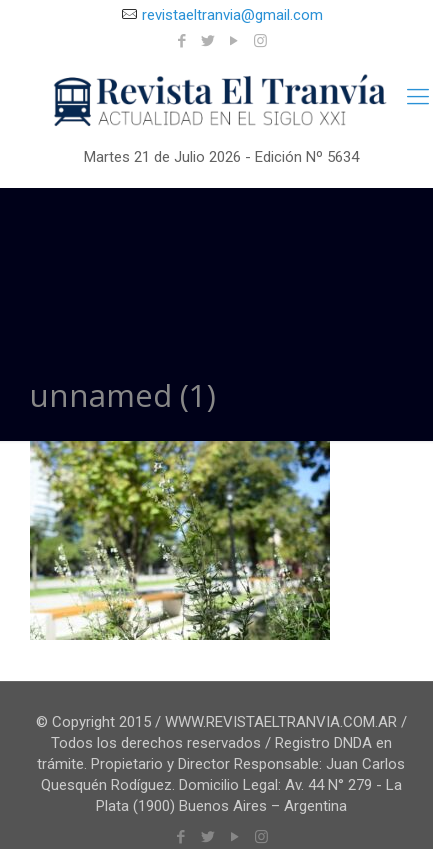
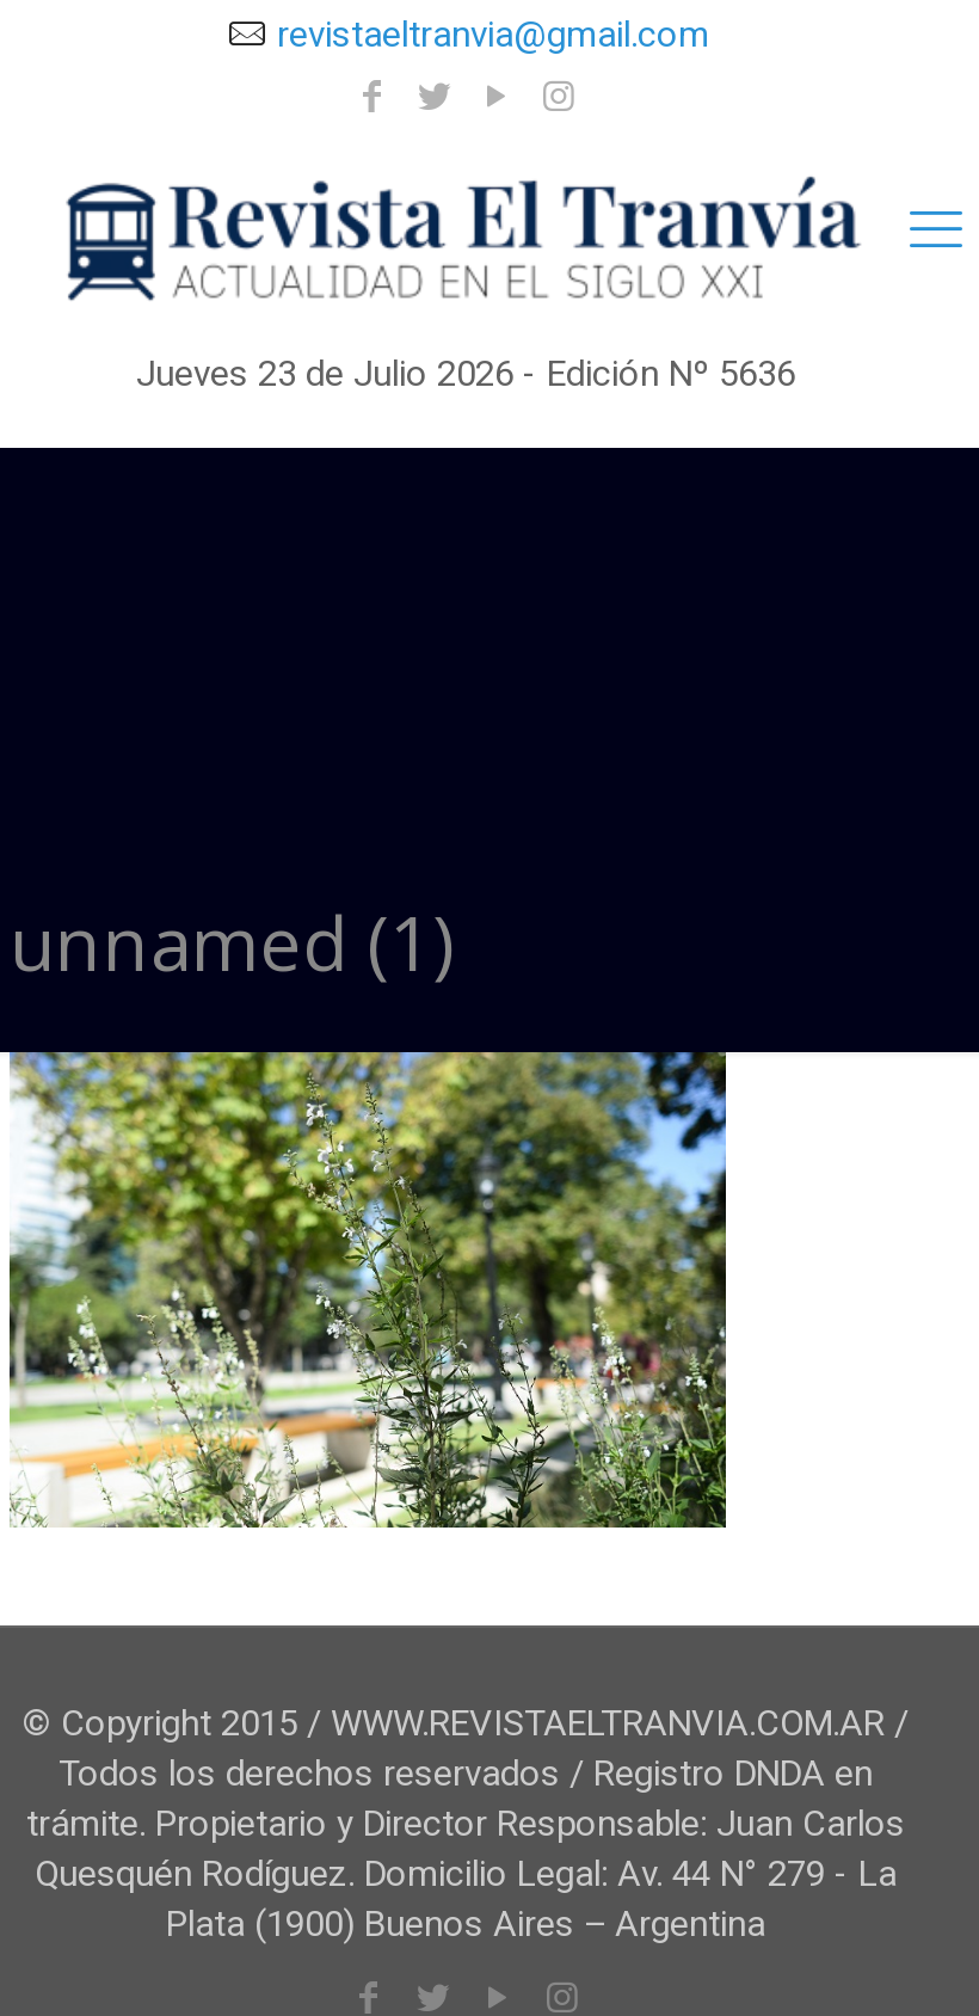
- Martes 21 de Julio 2026 - Edición Nº 5634
+ Jueves 23 de Julio 2026 - Edición Nº 5636
